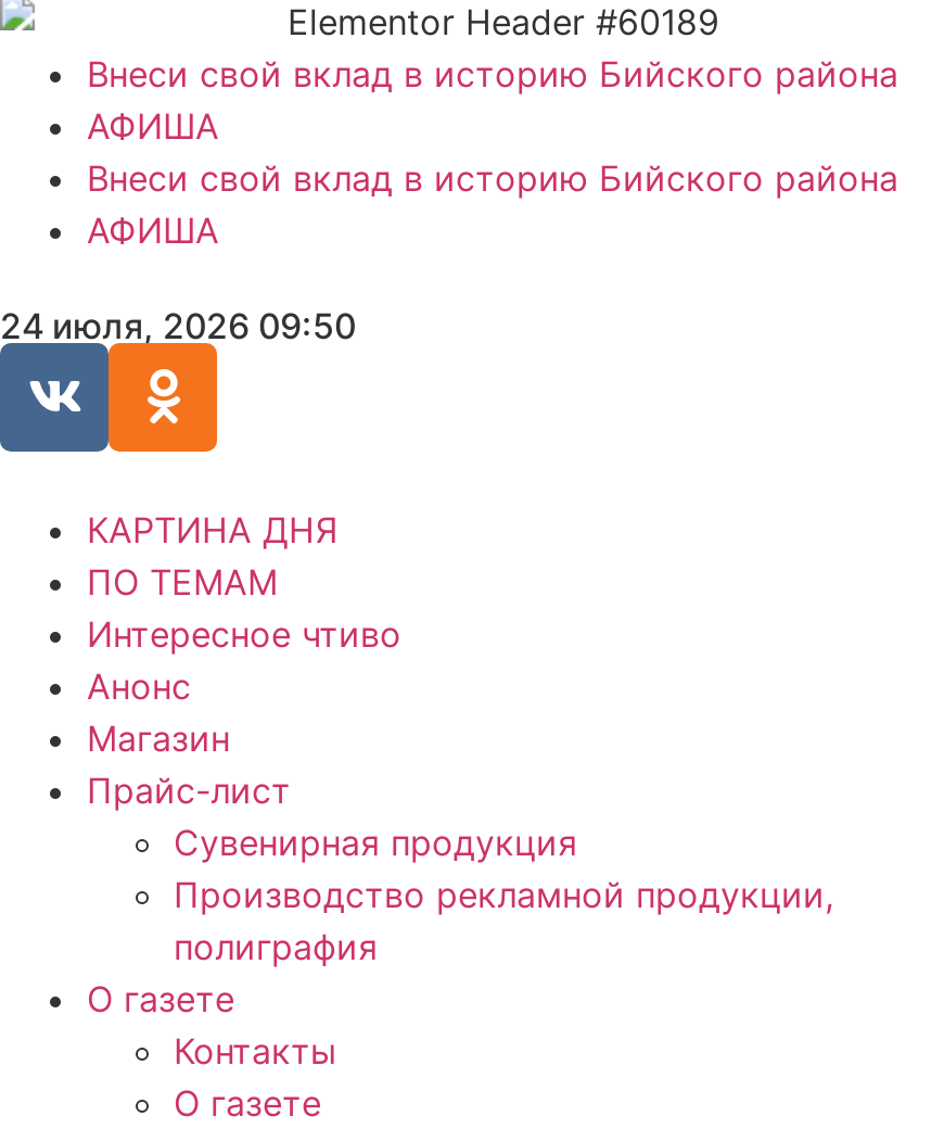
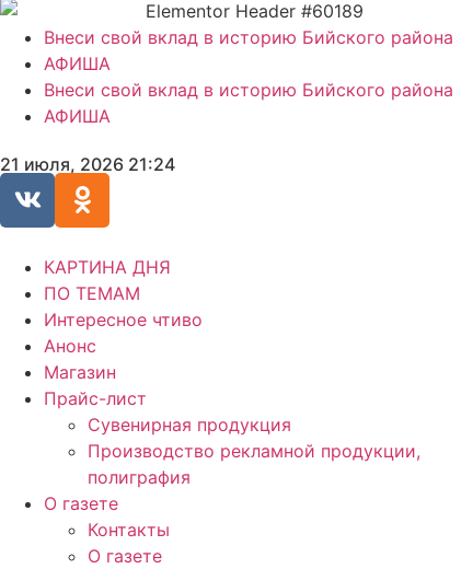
- 24 июля, 2026 09:50
+ 21 июля, 2026 21:24
